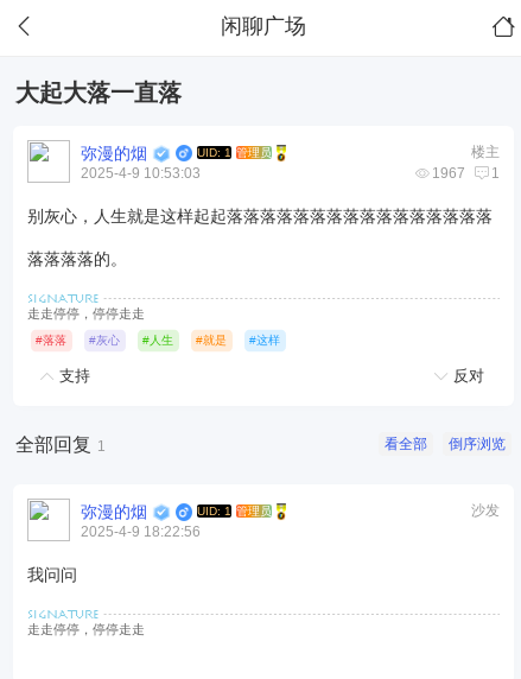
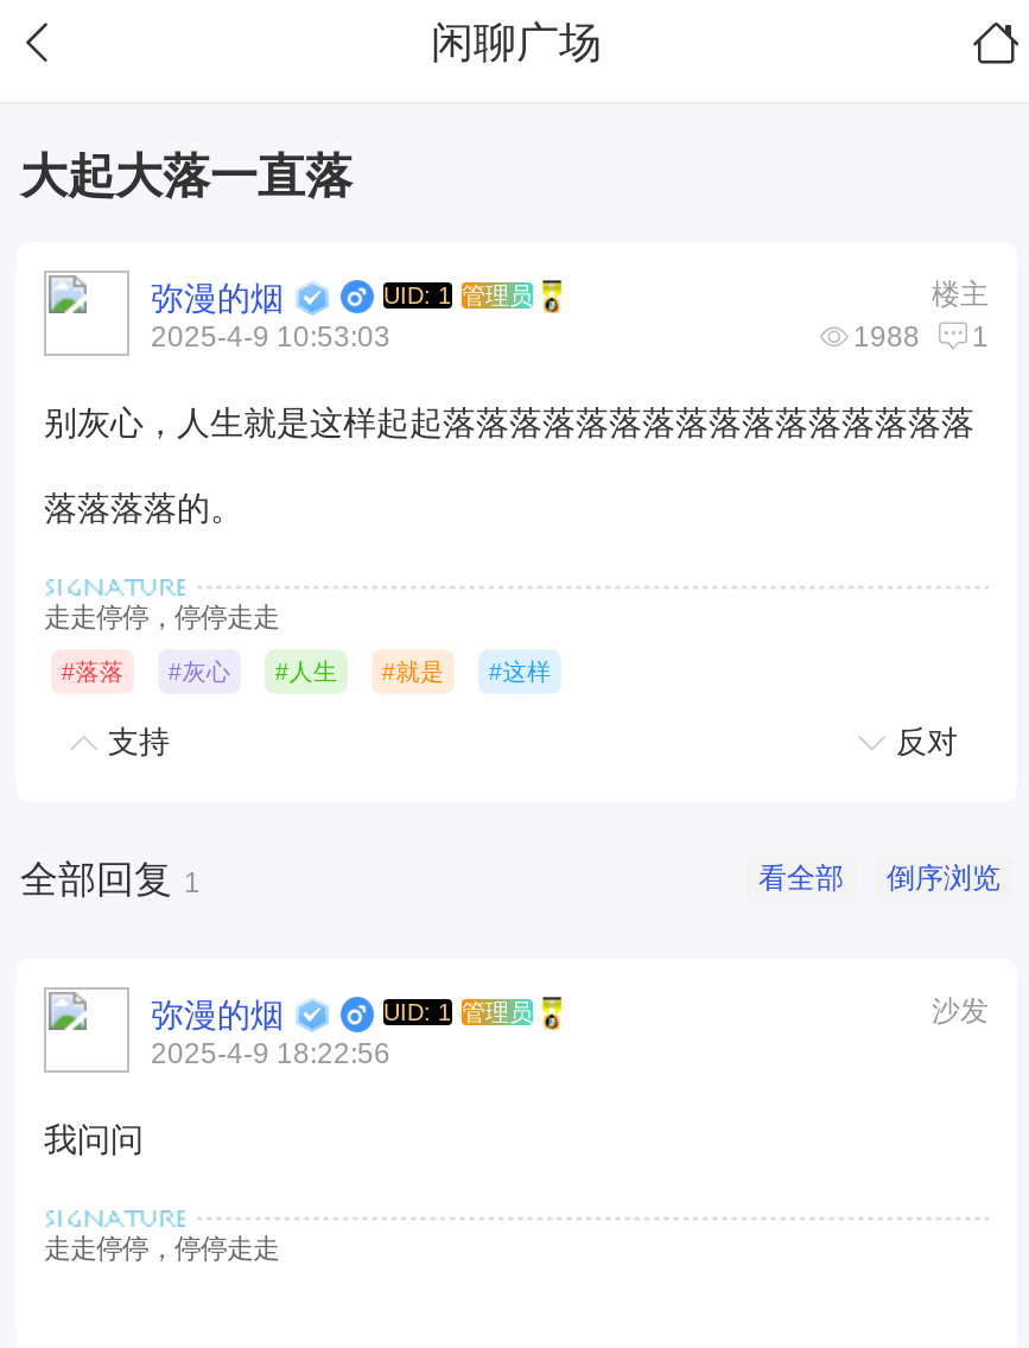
- 1967 1
+ 1988 1
